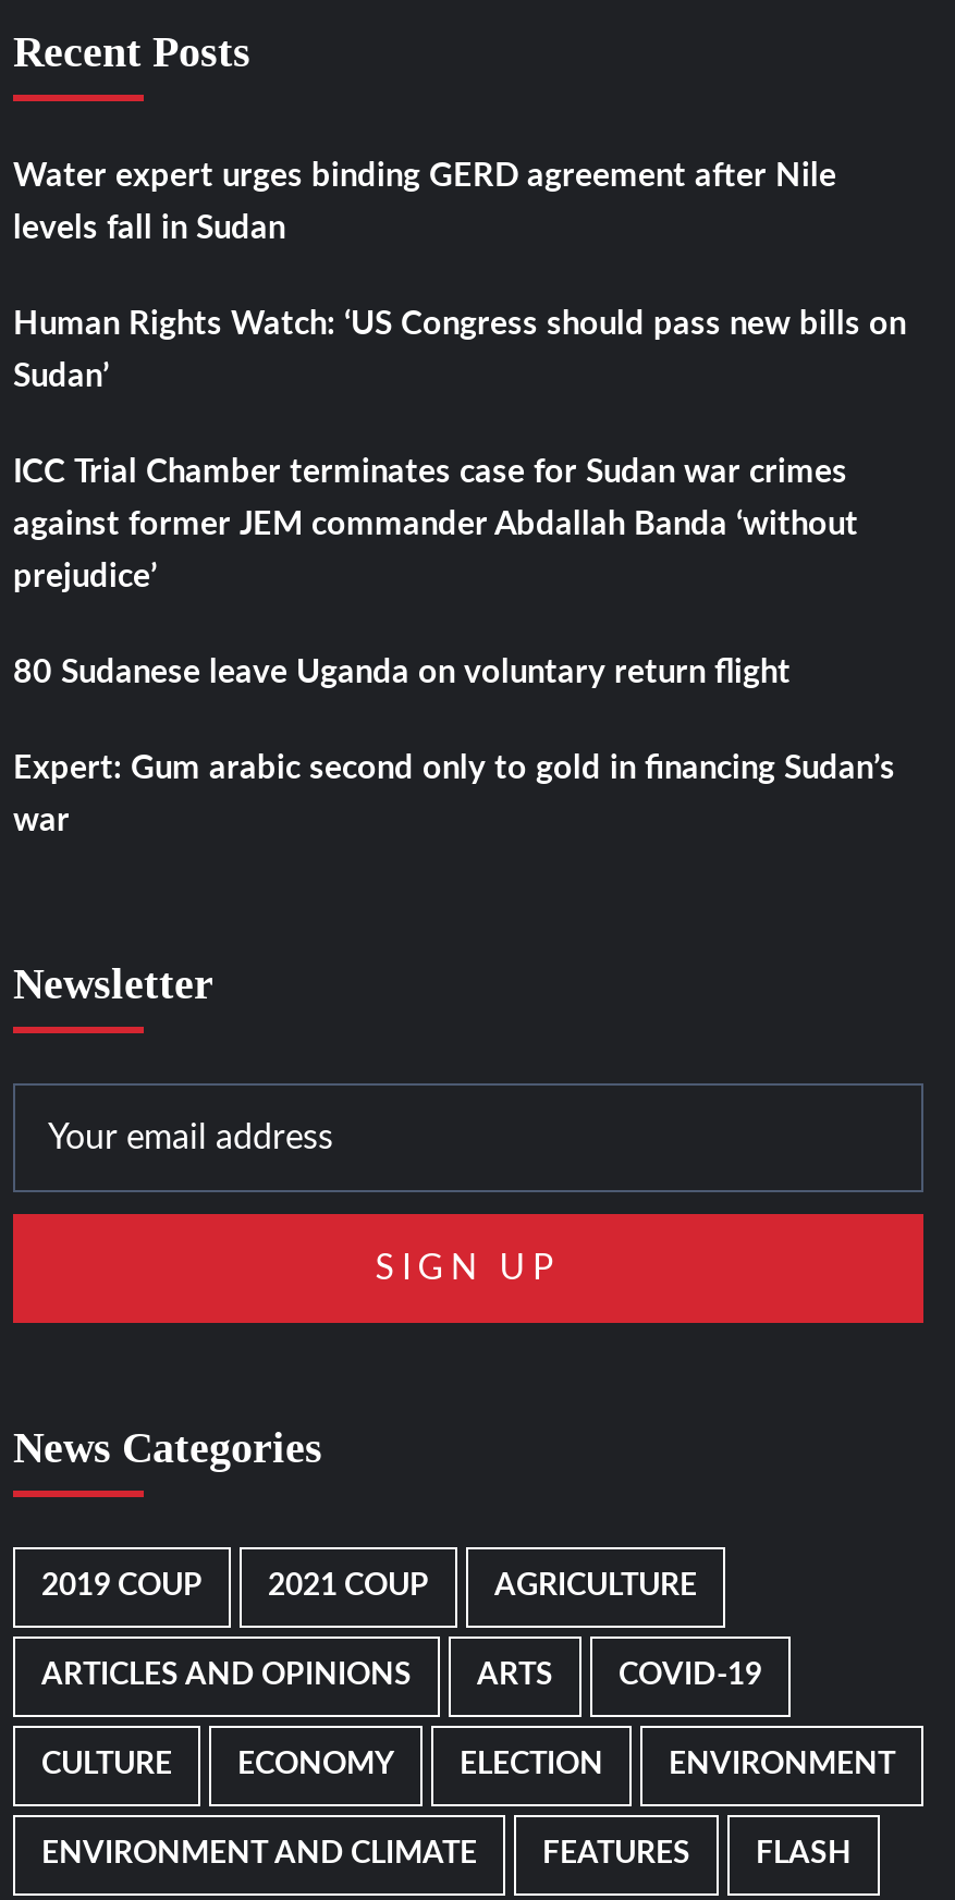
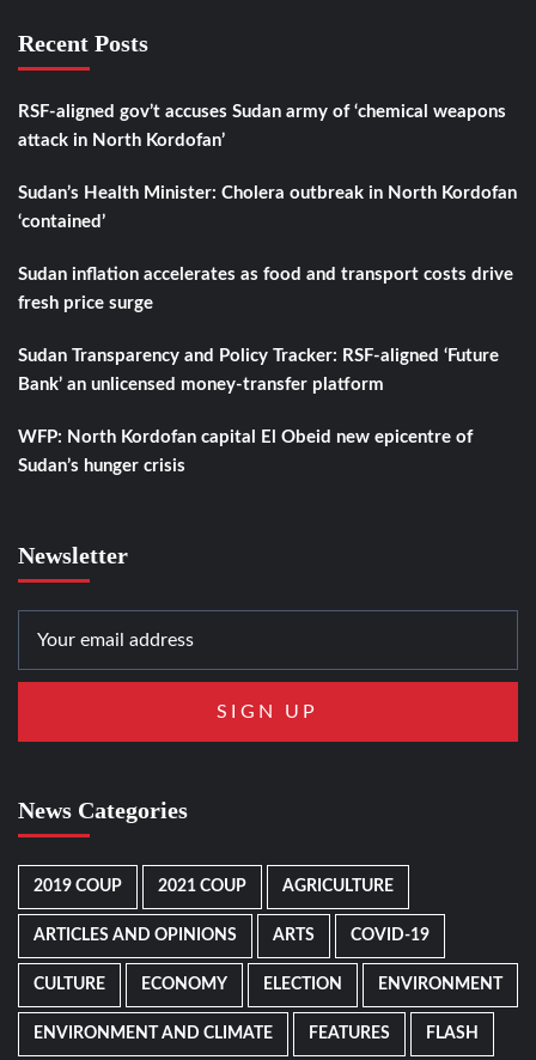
- Water expert urges binding GERD agreement after Nile
+ RSF-aligned gov’t accuses Sudan army of ‘chemical weapons

- levels fall in Sudan
+ attack in North Kordofan’

- Human Rights Watch: ‘US Congress should pass new bills on
+ Sudan’s Health Minister: Cholera outbreak in North Kordofan

- Sudan’
+ ‘contained’

- ICC Trial Chamber terminates case for Sudan war crimes
+ Sudan inflation accelerates as food and transport costs drive

- against former JEM commander Abdallah Banda ‘without
+ fresh price surge

- prejudice’
+ Sudan Transparency and Policy Tracker: RSF-aligned ‘Future

- 80 Sudanese leave Uganda on voluntary return flight
+ Bank’ an unlicensed money-transfer platform

- Expert: Gum arabic second only to gold in financing Sudan’s
+ WFP: North Kordofan capital El Obeid new epicentre of

- war
+ Sudan’s hunger crisis
